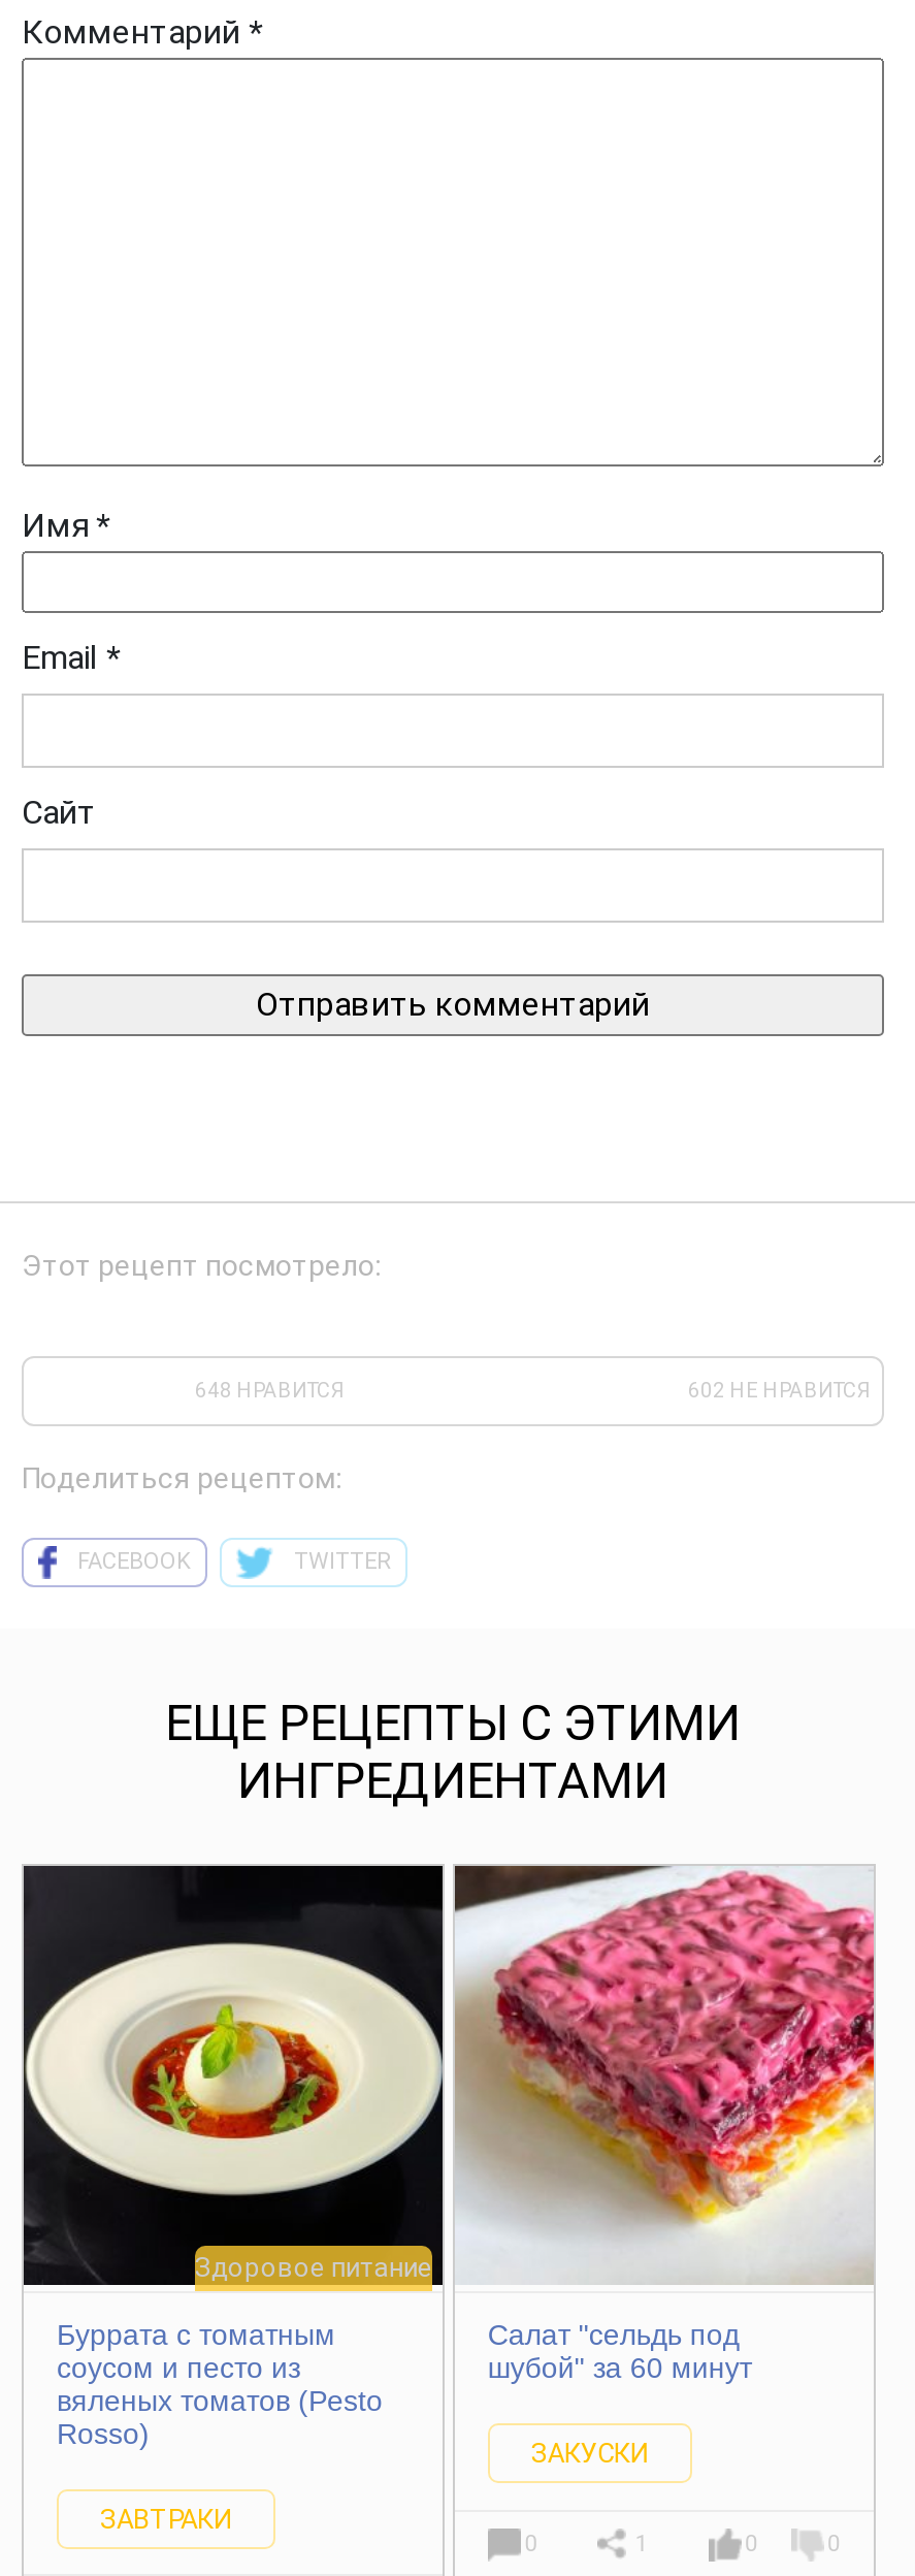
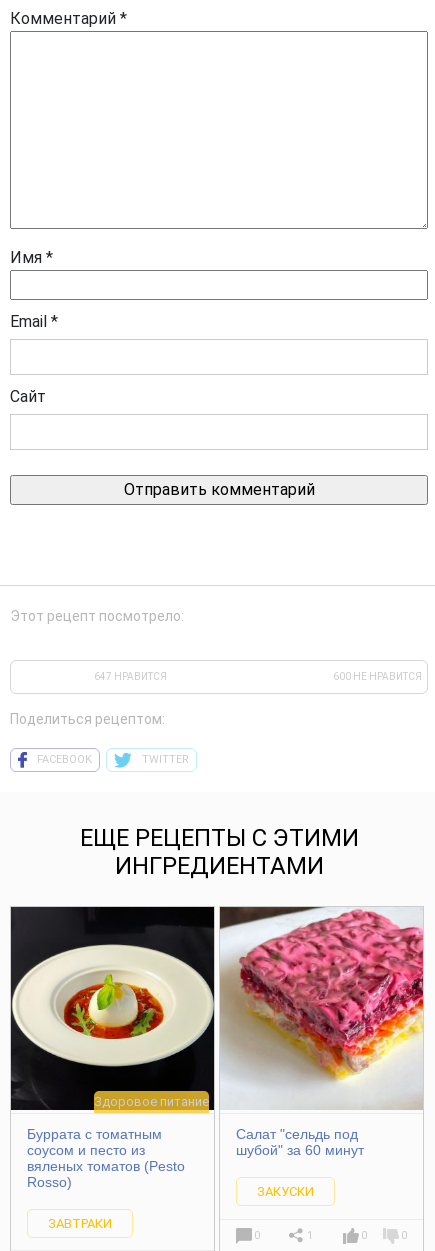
- 648 НРАВИТСЯ
+ 647 НРАВИТСЯ

- 602 НЕ НРАВИТСЯ
+ 600 НЕ НРАВИТСЯ
